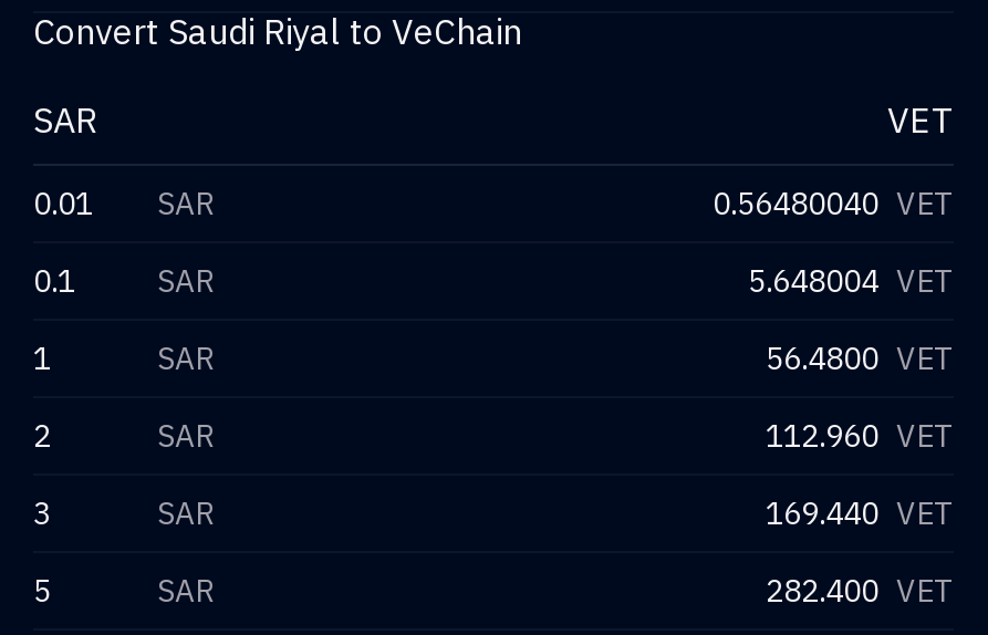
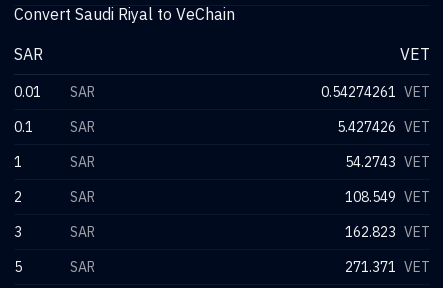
- 0.56480040 VET
+ 0.54274261 VET

- 5.648004 VET
+ 5.427426 VET

- 56.4800 VET
+ 54.2743 VET

- 112.960 VET
+ 108.549 VET

- 169.440 VET
+ 162.823 VET

- 282.400 VET
+ 271.371 VET
